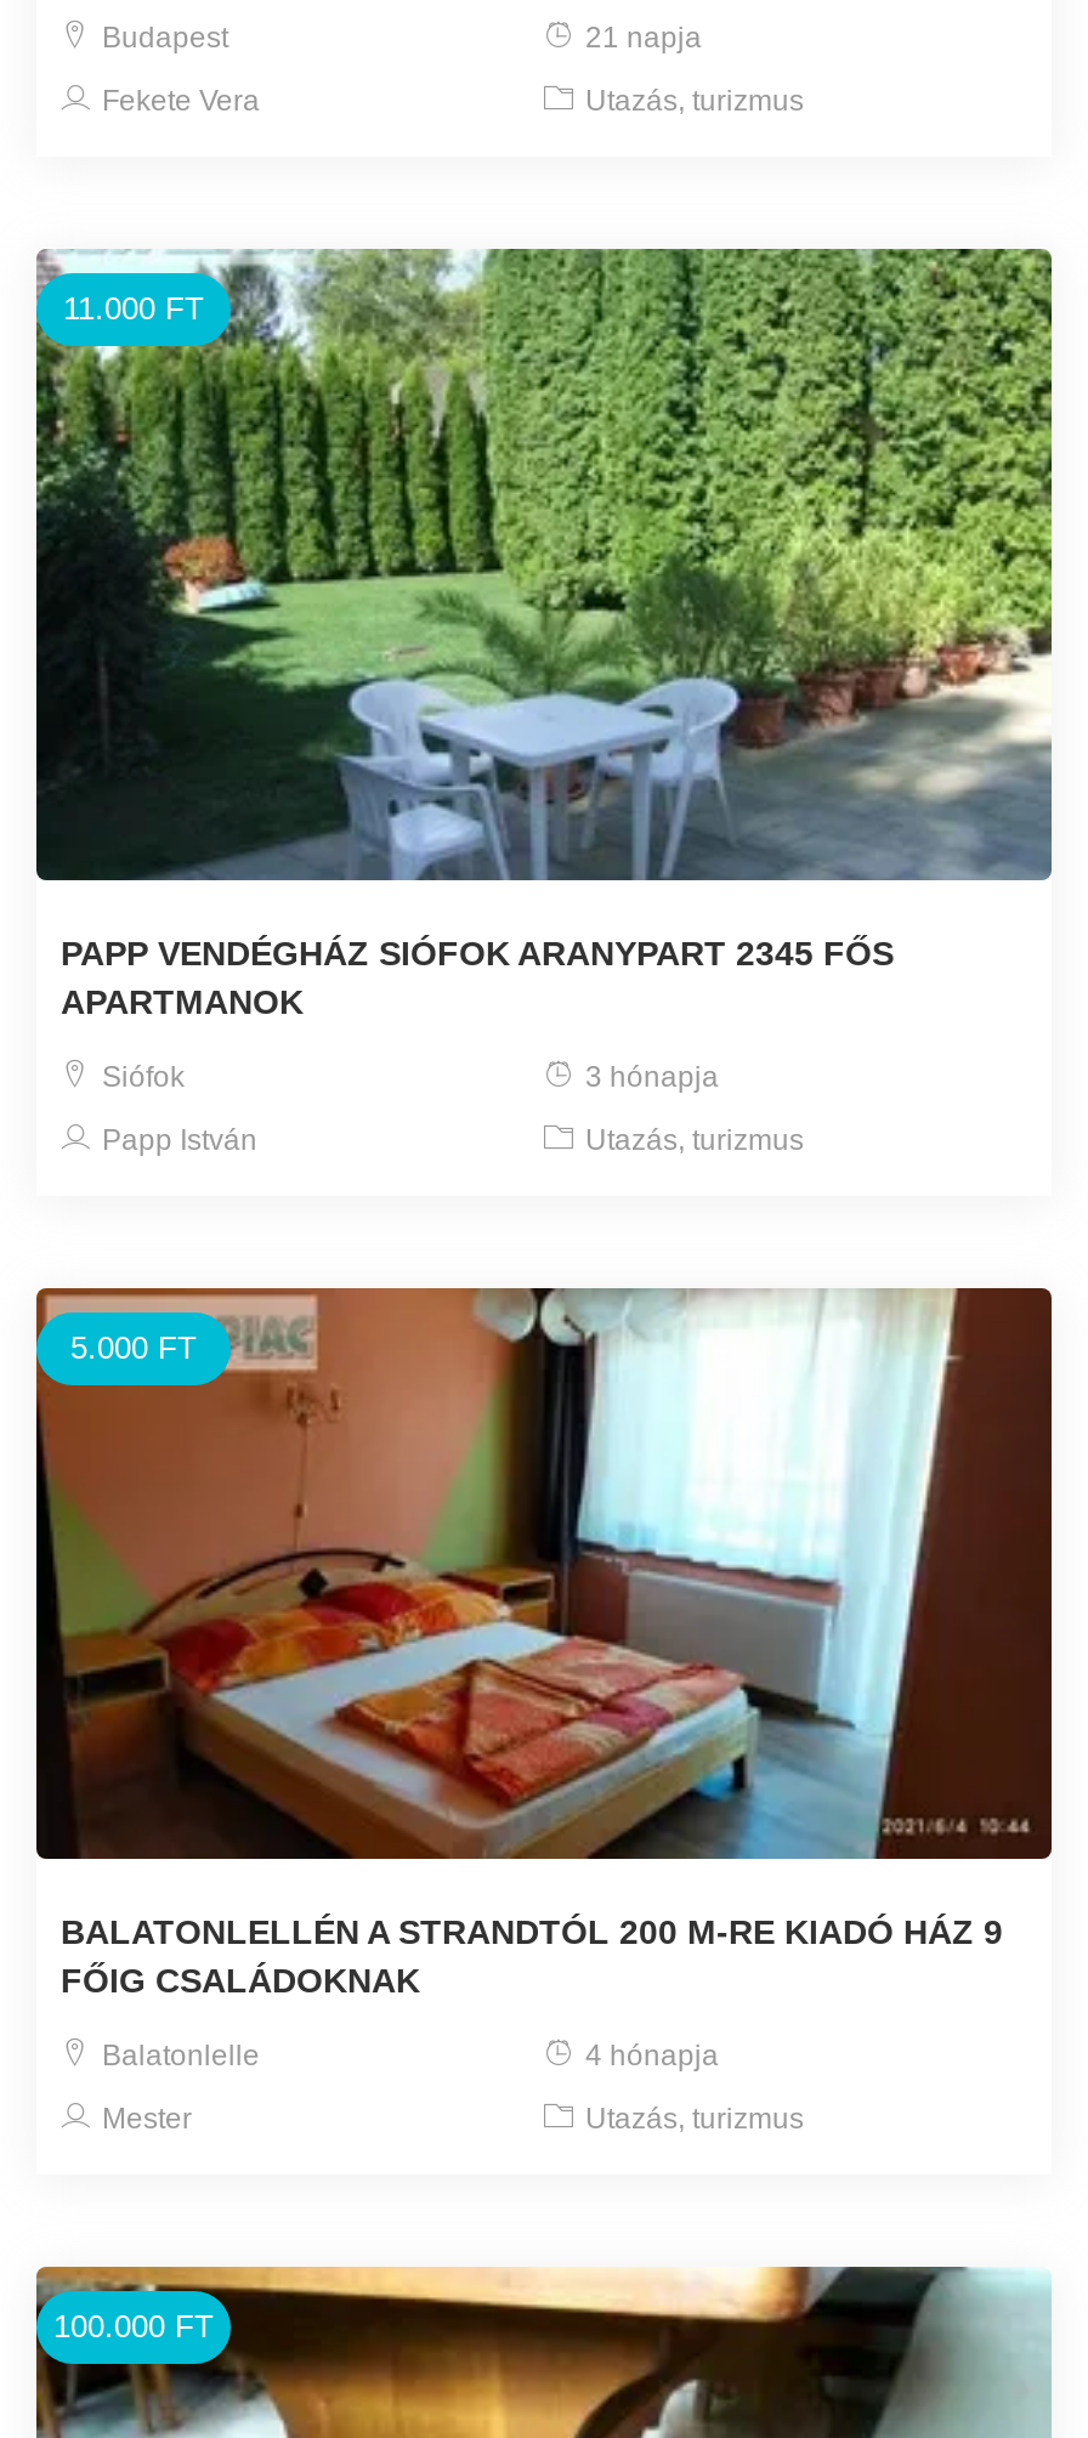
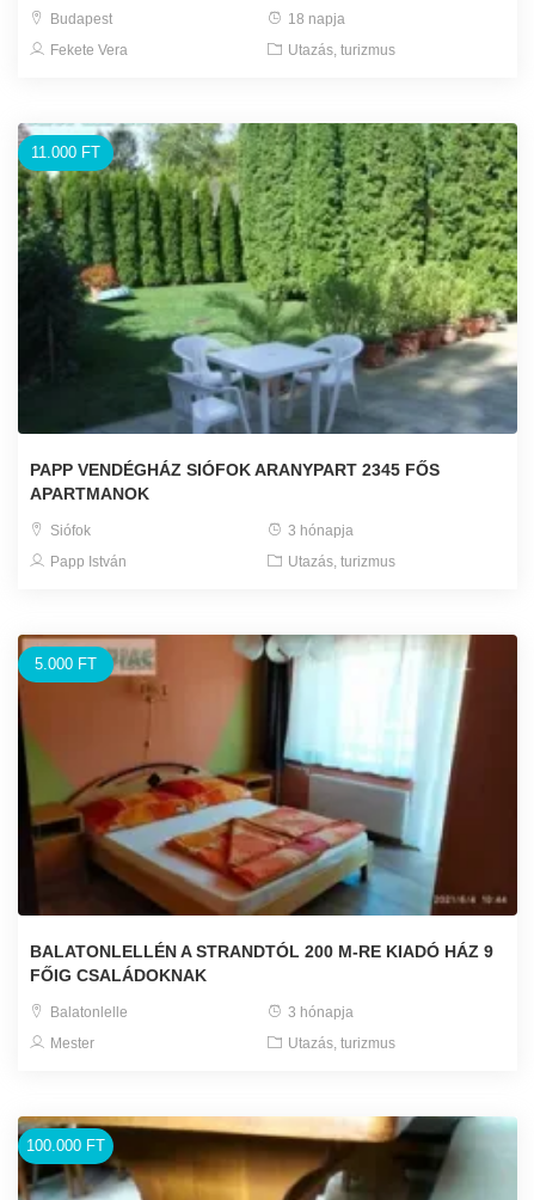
- 21 napja
+ 18 napja

- 4 hónapja
+ 3 hónapja
